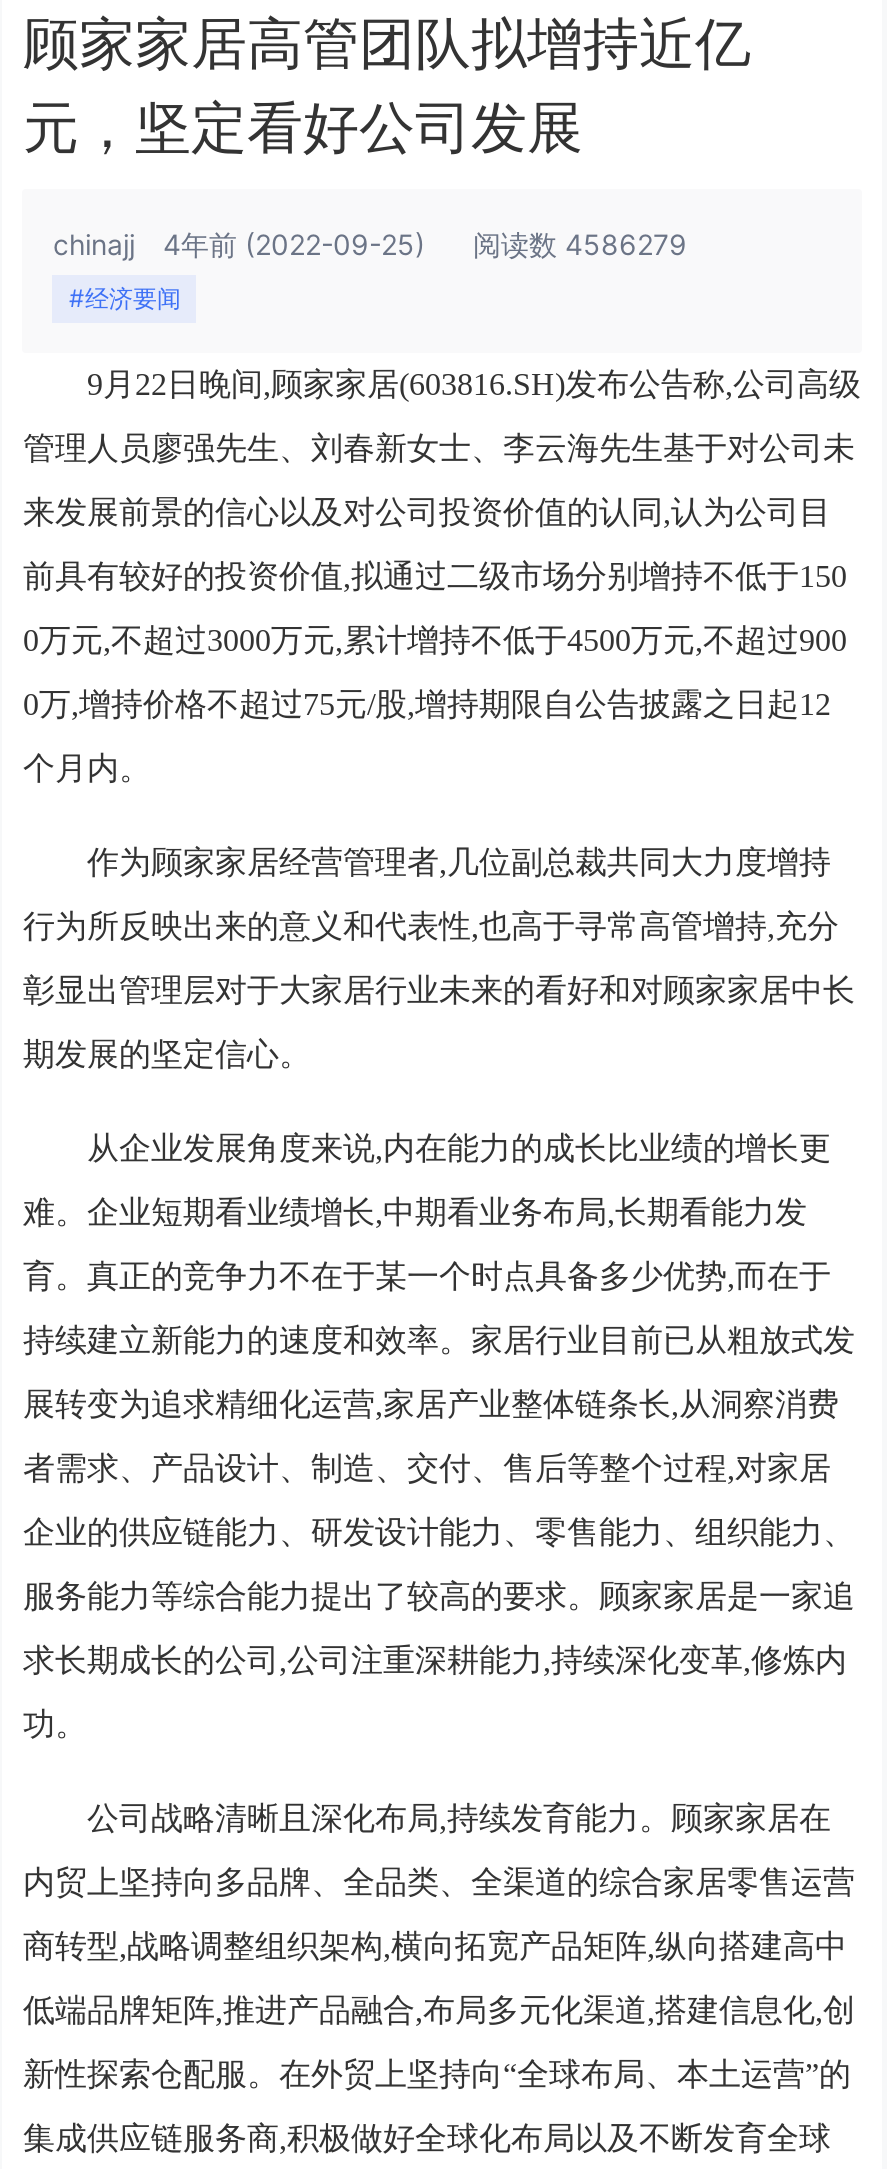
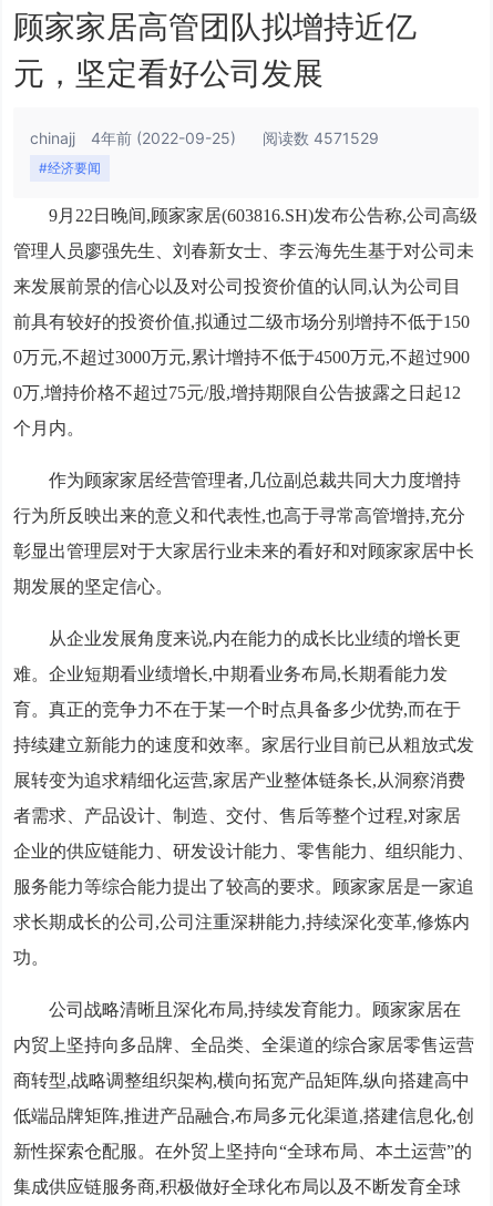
- chinajj 4年前(2022-09-25) 阅读数 4586279
+ chinajj 4年前(2022-09-25) 阅读数 4571529
